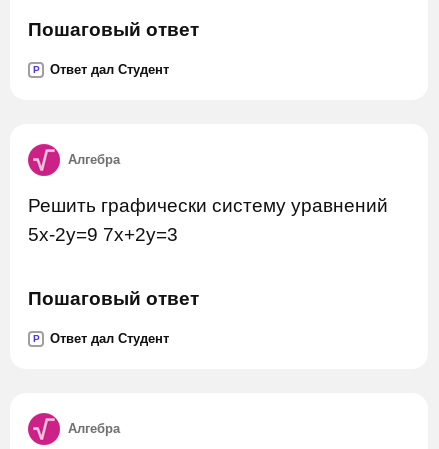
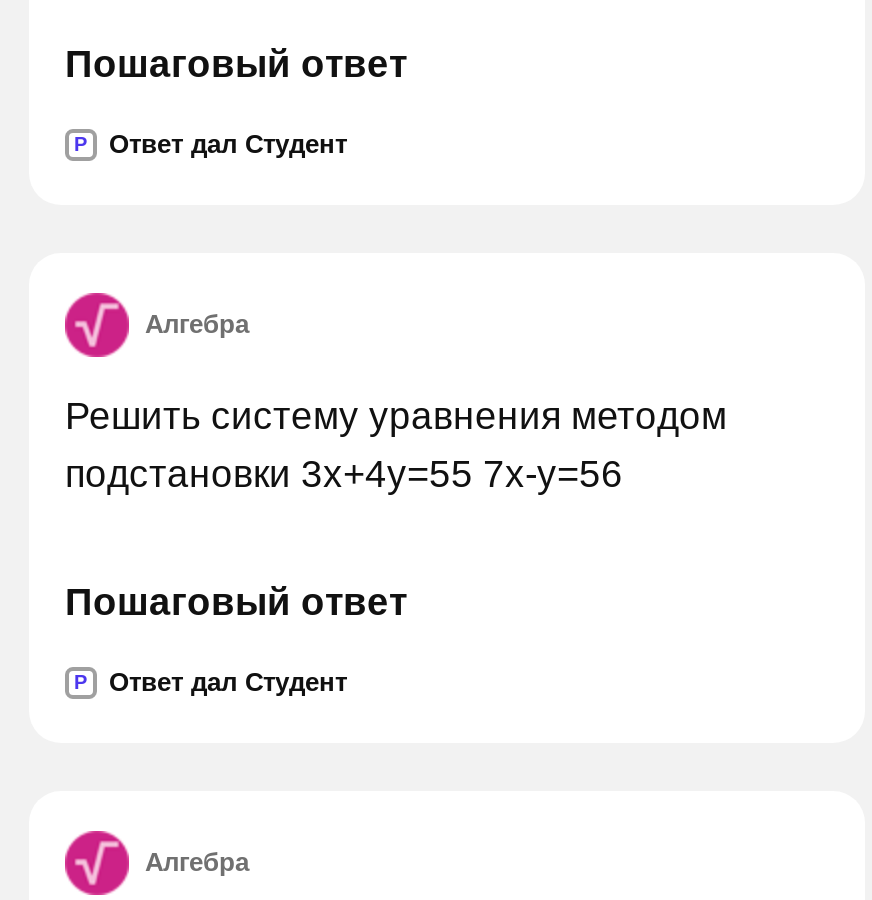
- Решить графически систему уравнений
- 5x-2y=9 7x+2y=3
+ Решить систему уравнения методом
+ подстановки 3x+4y=55 7x-y=56
